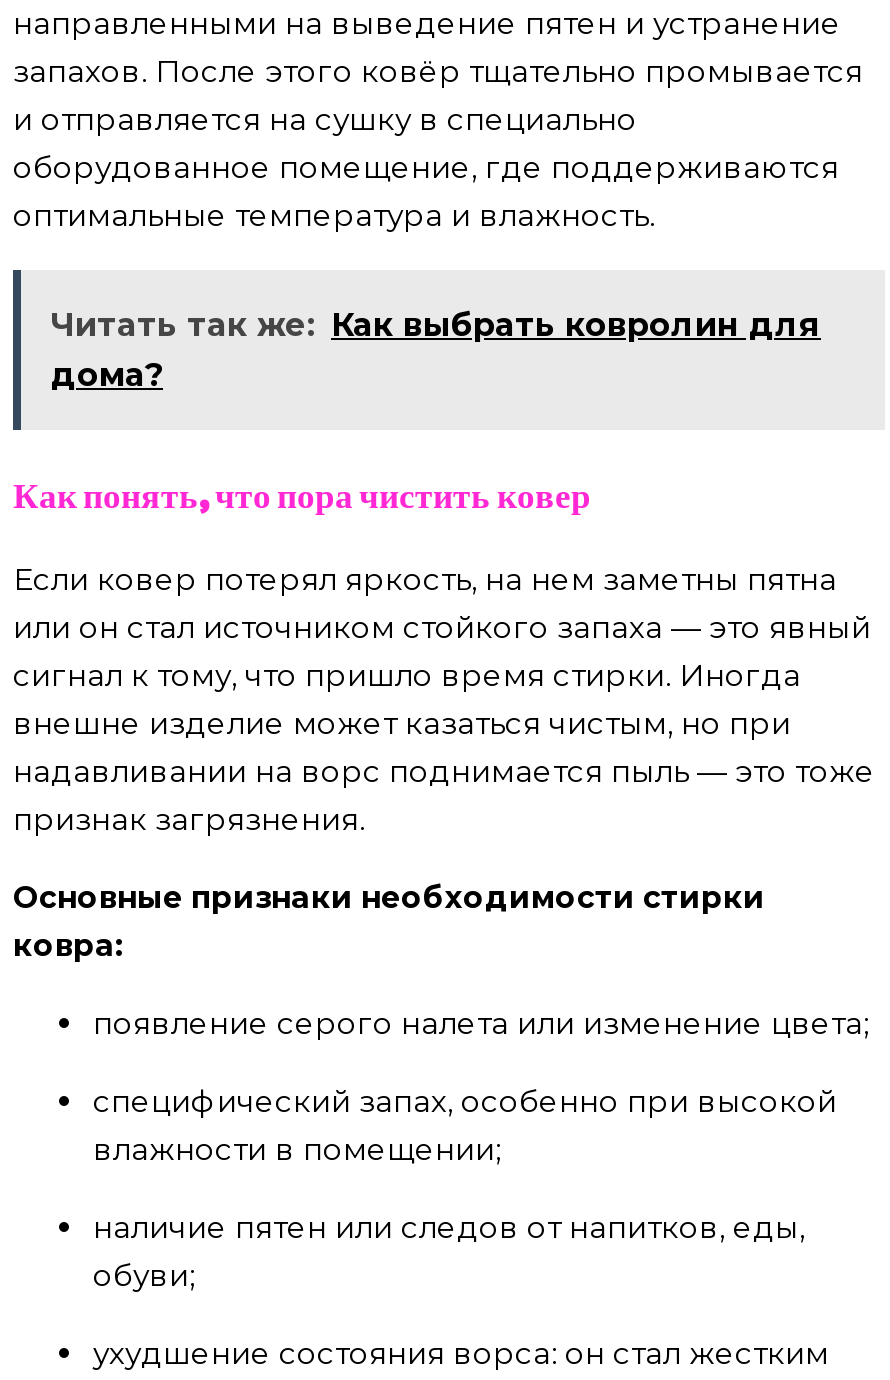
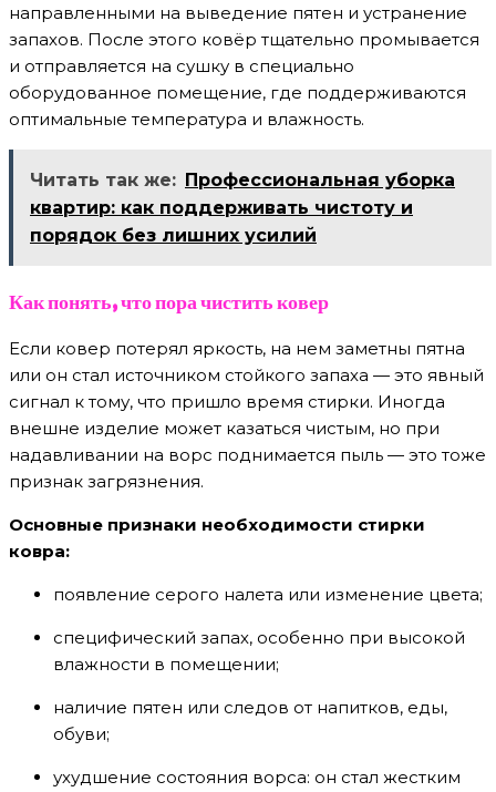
- Читать так же: Как выбрать ковролин для
- дома?
+ Читать так же: Профессиональная уборка
+ квартир: как поддерживать чистоту и
+ порядок без лишних усилий
